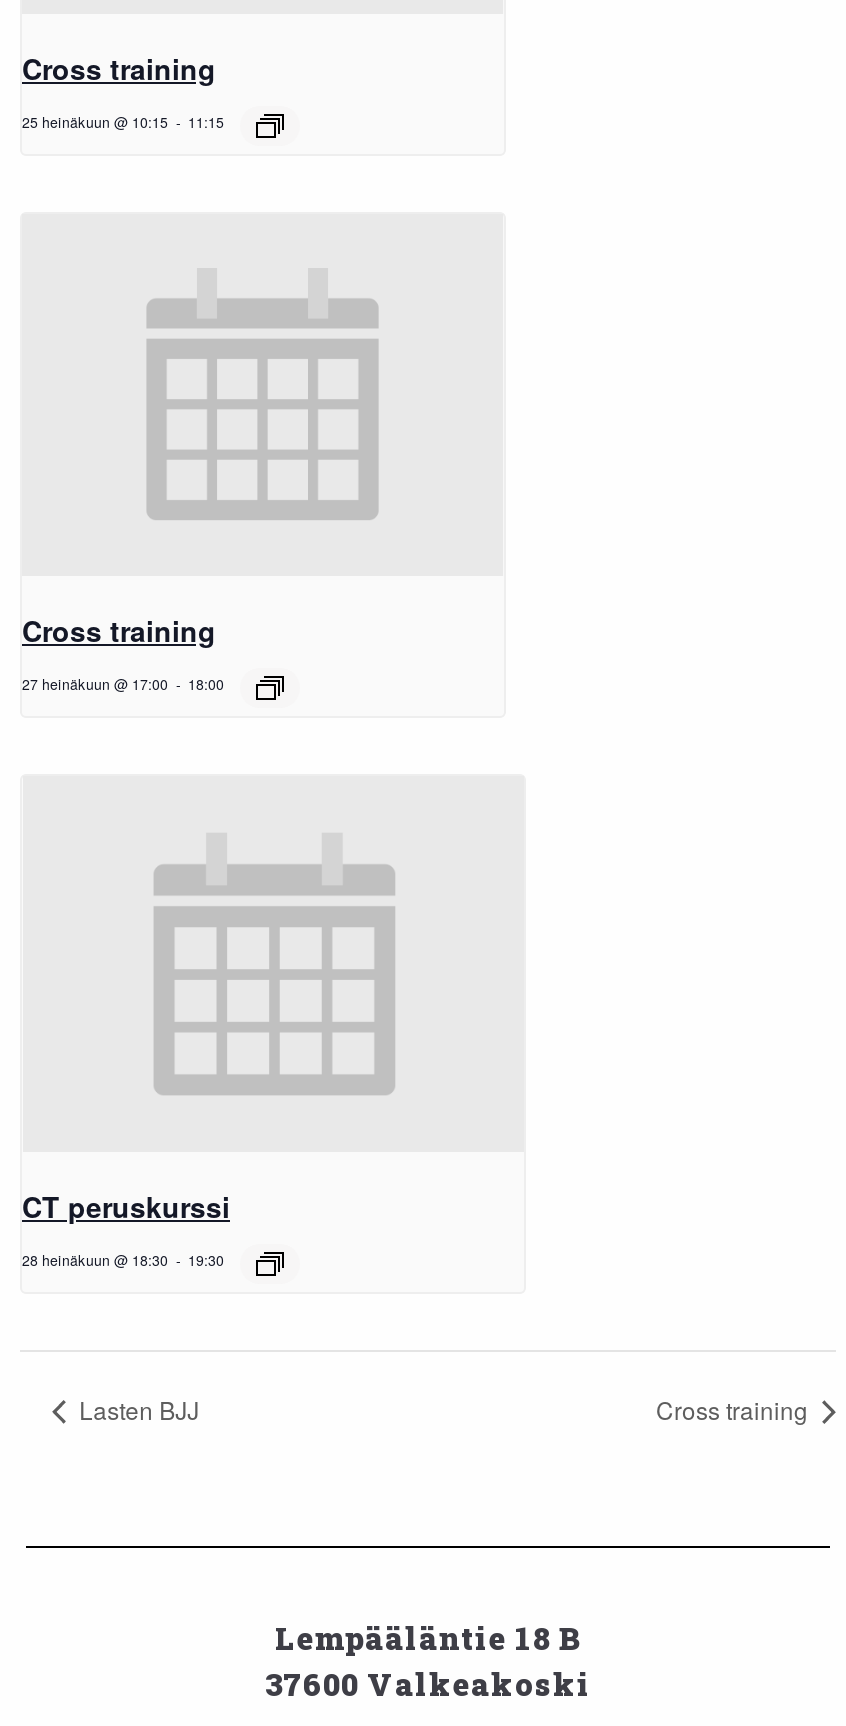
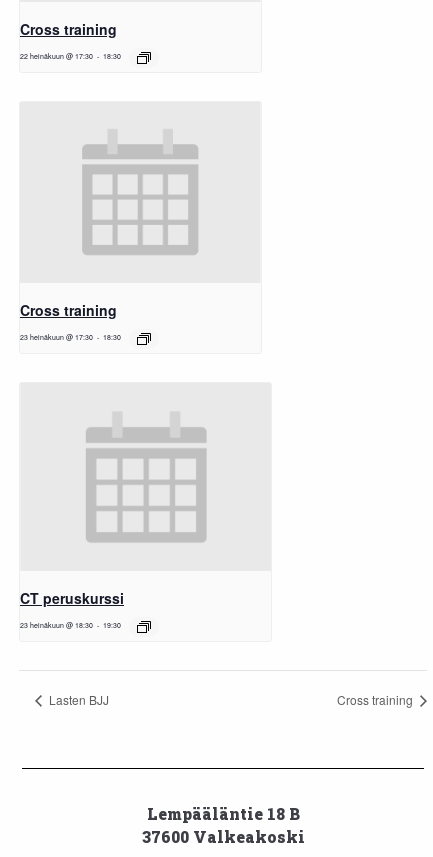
- 25 heinäkuun @ 10:15
+ 22 heinäkuun @ 17:30

- 11:15
+ 18:30

- 27 heinäkuun @ 17:00
+ 23 heinäkuun @ 17:30

- 18:00
+ 18:30

- 28 heinäkuun @ 18:30 19:30
+ 23 heinäkuun @ 18:30 19:30
